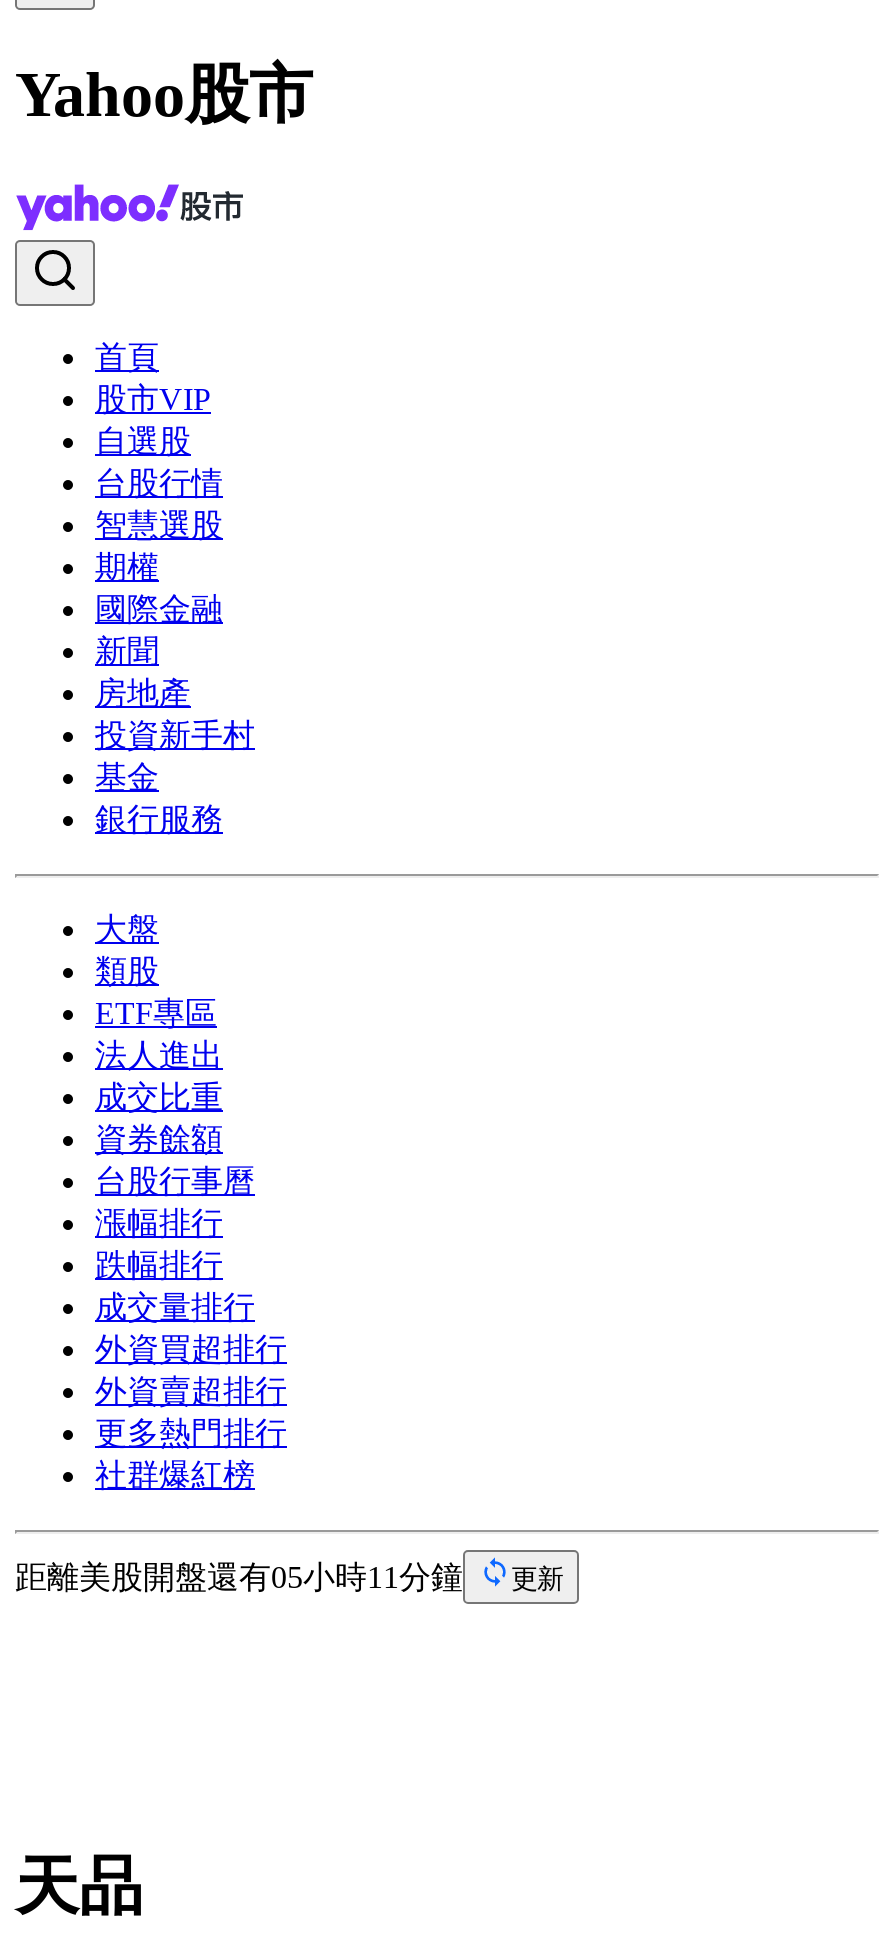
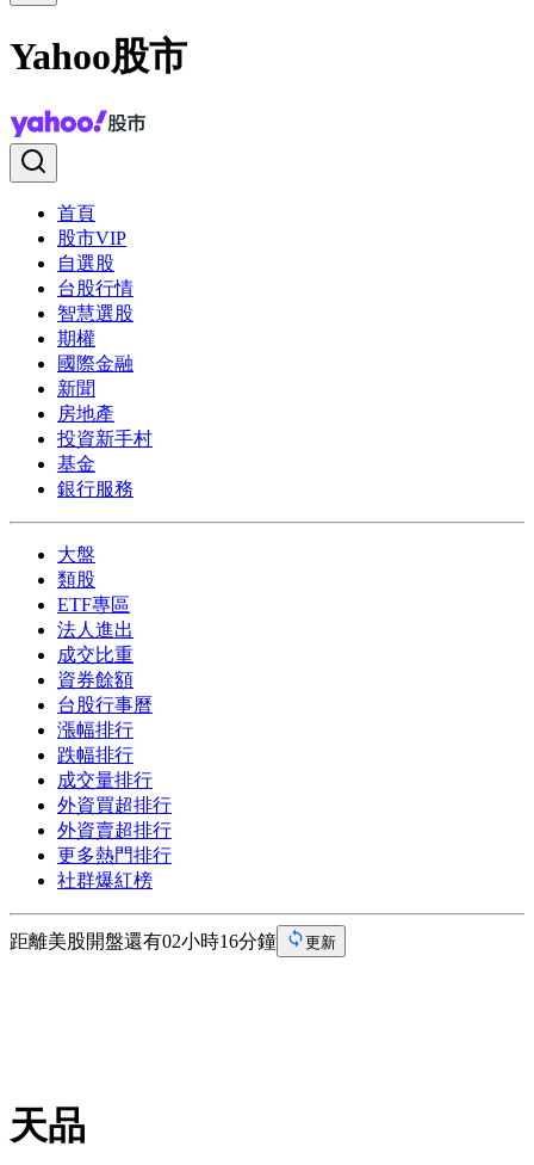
- 距離美股開盤還有05小時11分鐘
+ 距離美股開盤還有02小時16分鐘
